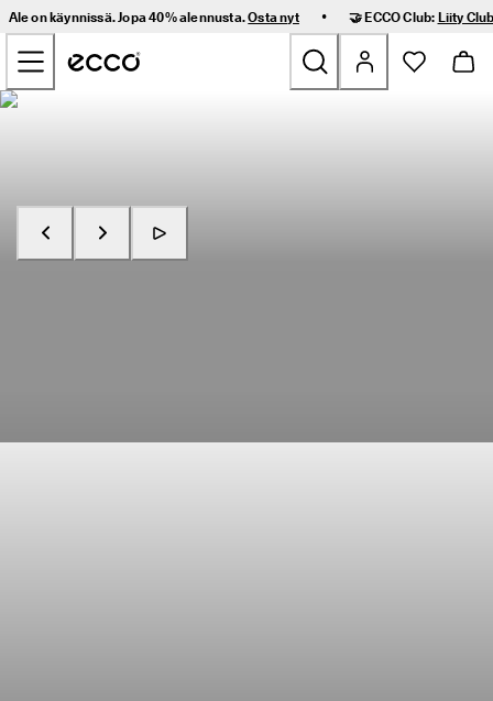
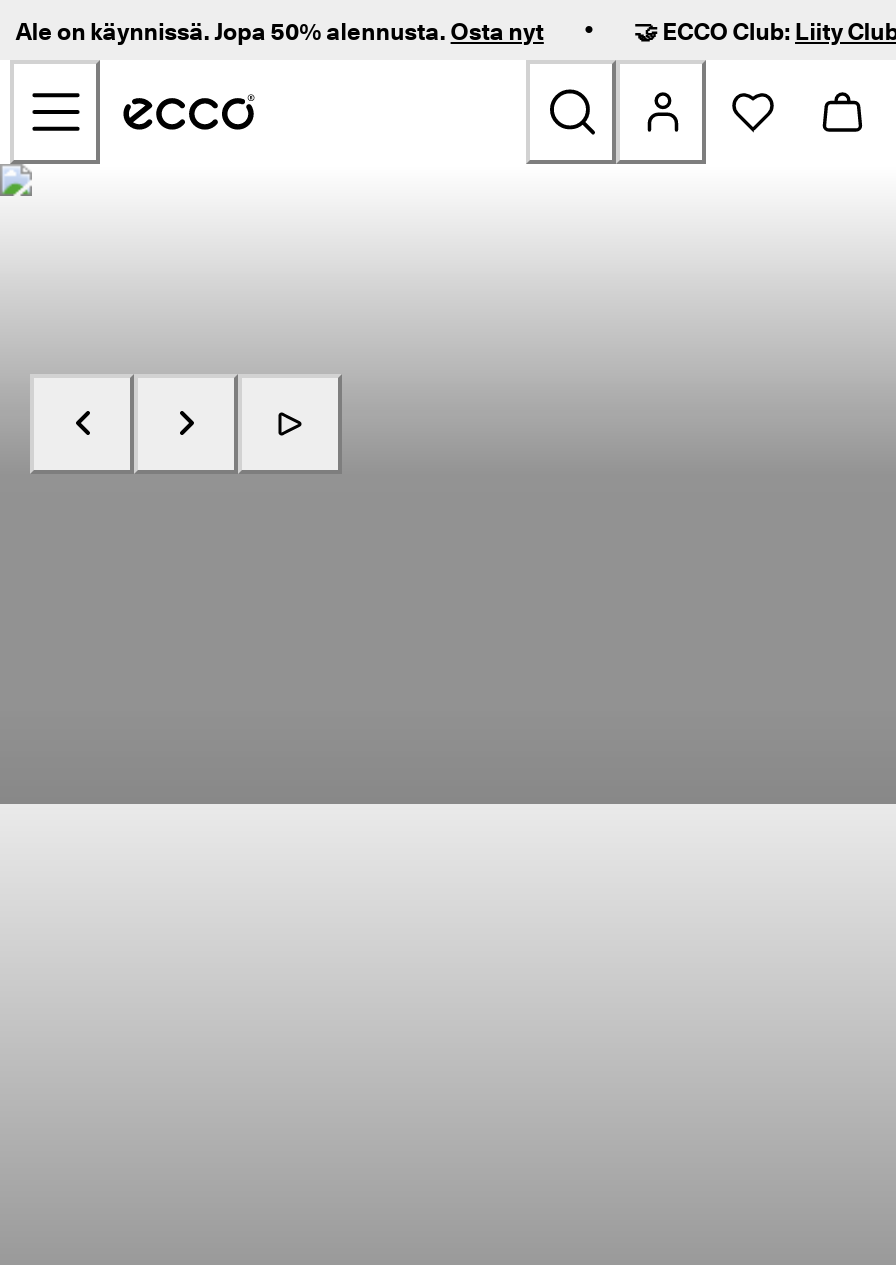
- Ale on käynnissä. Jopa 40% alennusta. Osta nyt
+ Ale on käynnissä. Jopa 50% alennusta. Osta nyt
